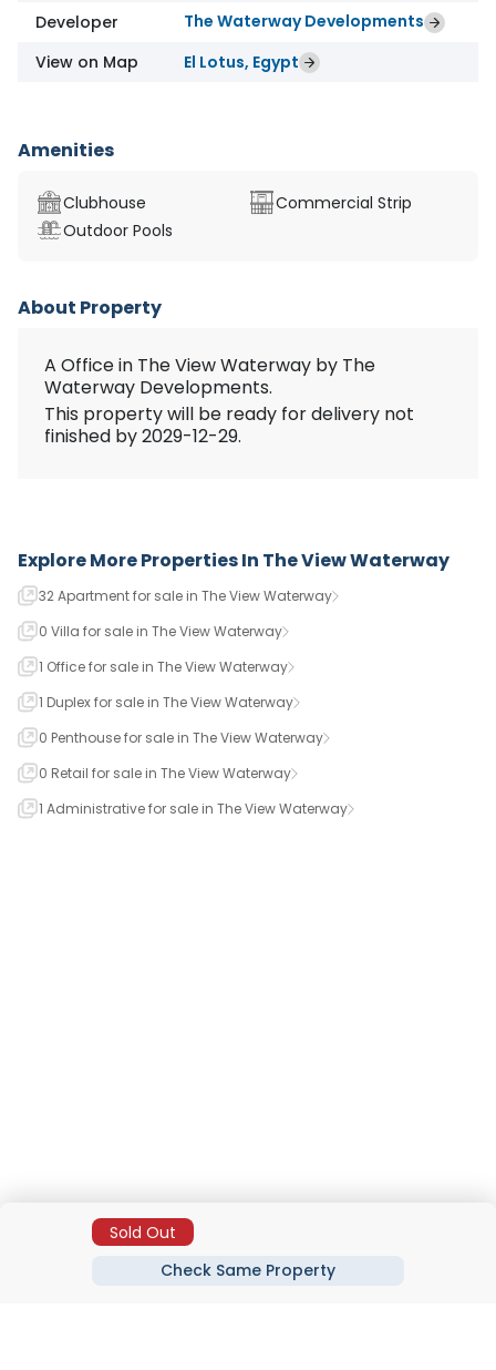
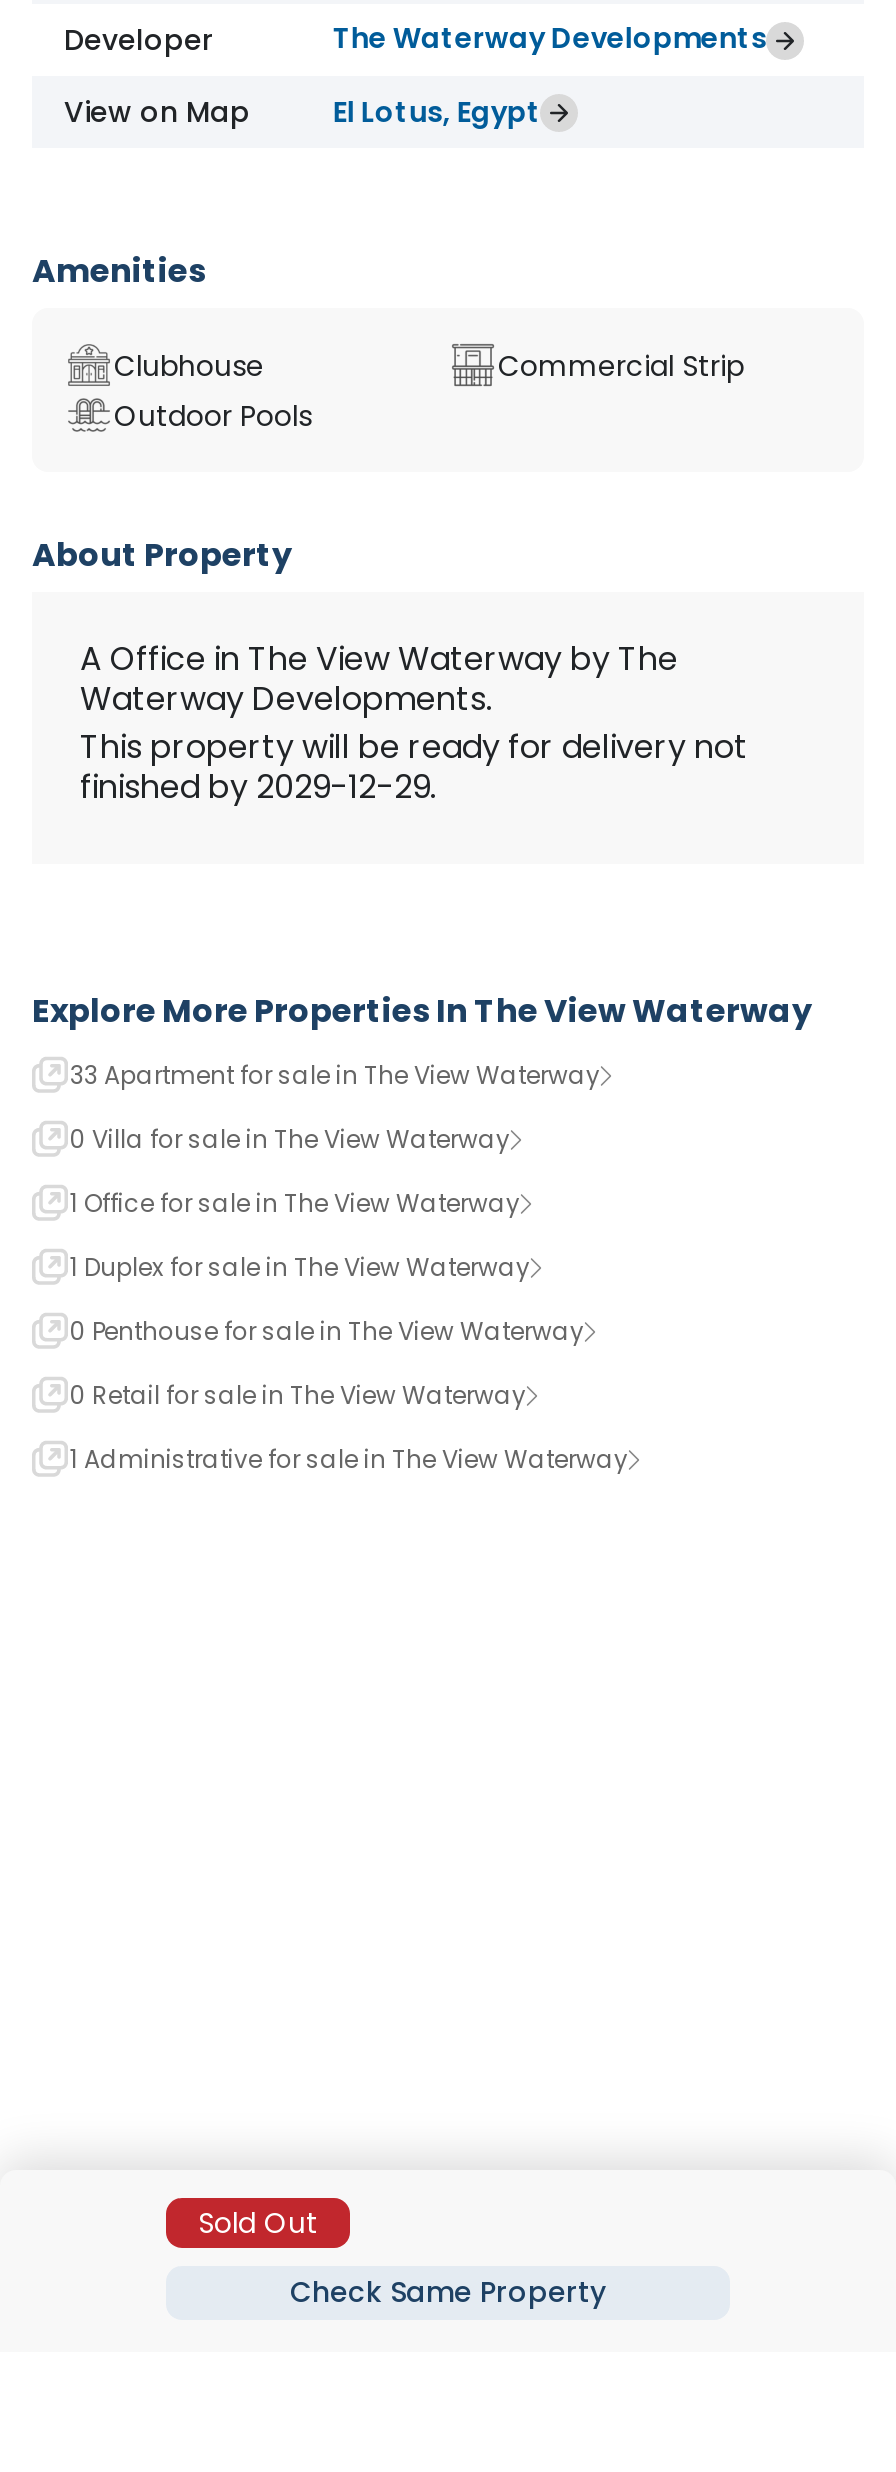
- 32 Apartment for sale in The View Waterway
+ 33 Apartment for sale in The View Waterway
